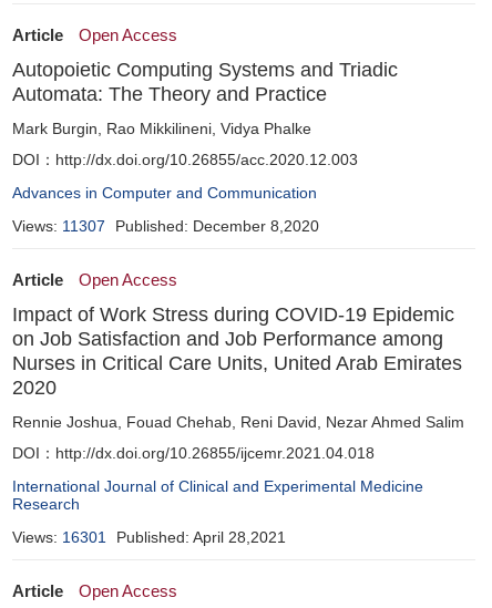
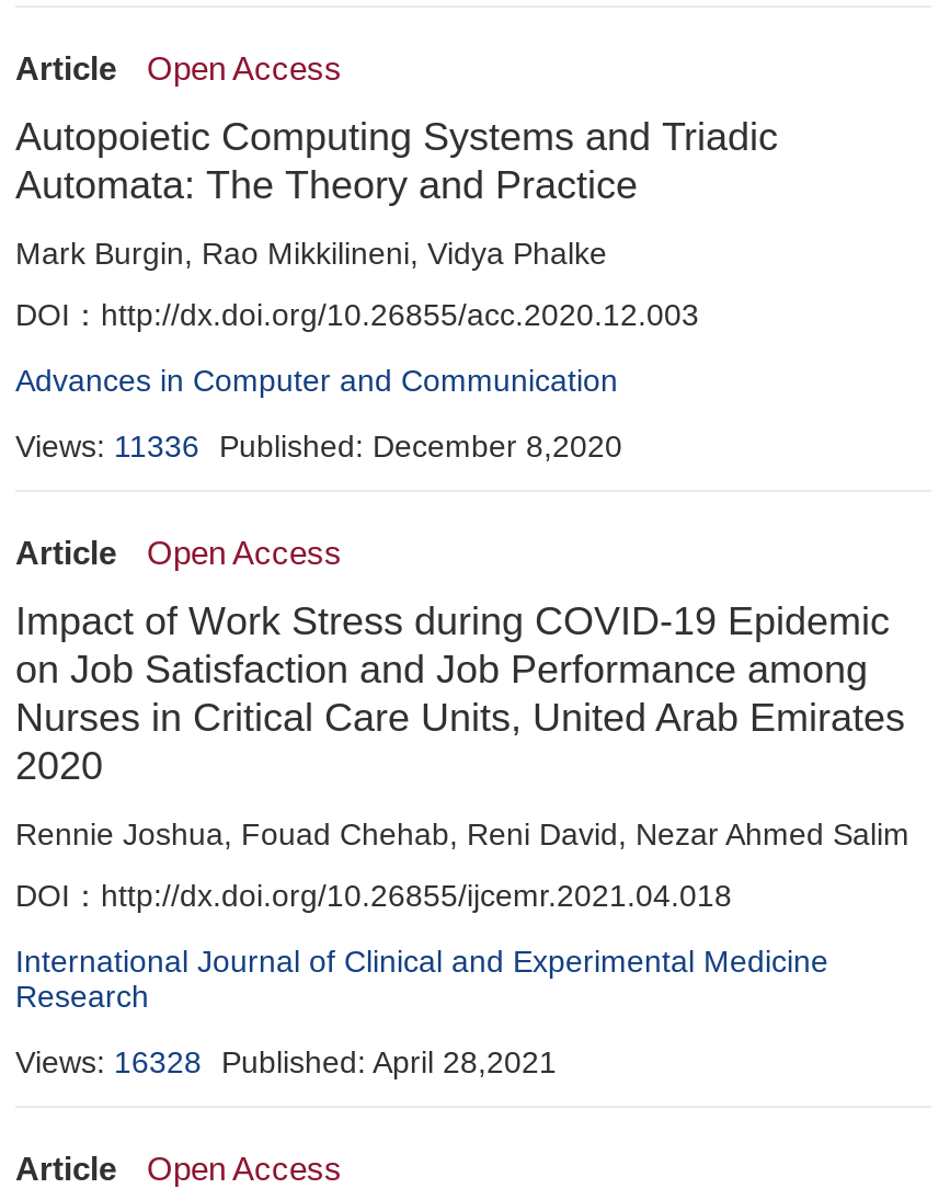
- Views: 11307 Published: December 8,2020
+ Views: 11336 Published: December 8,2020

- Views: 16301 Published: April 28,2021
+ Views: 16328 Published: April 28,2021
